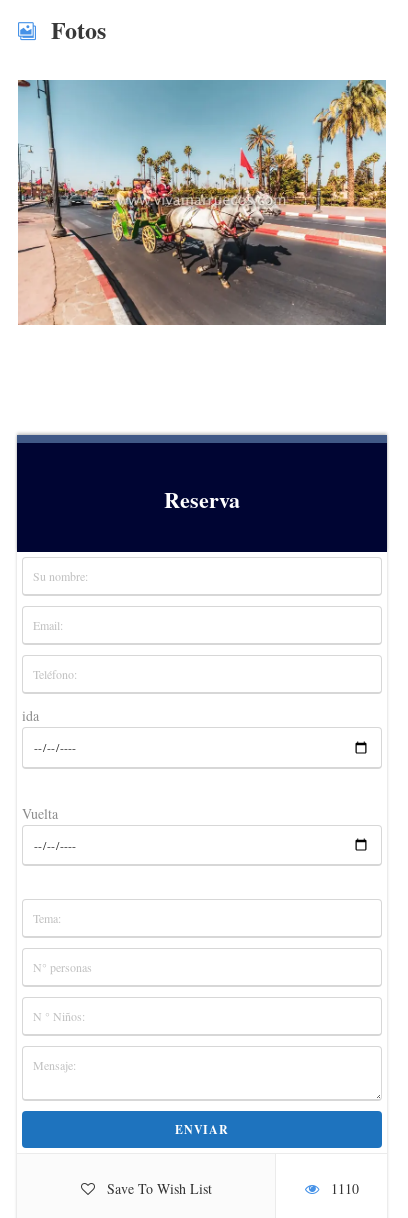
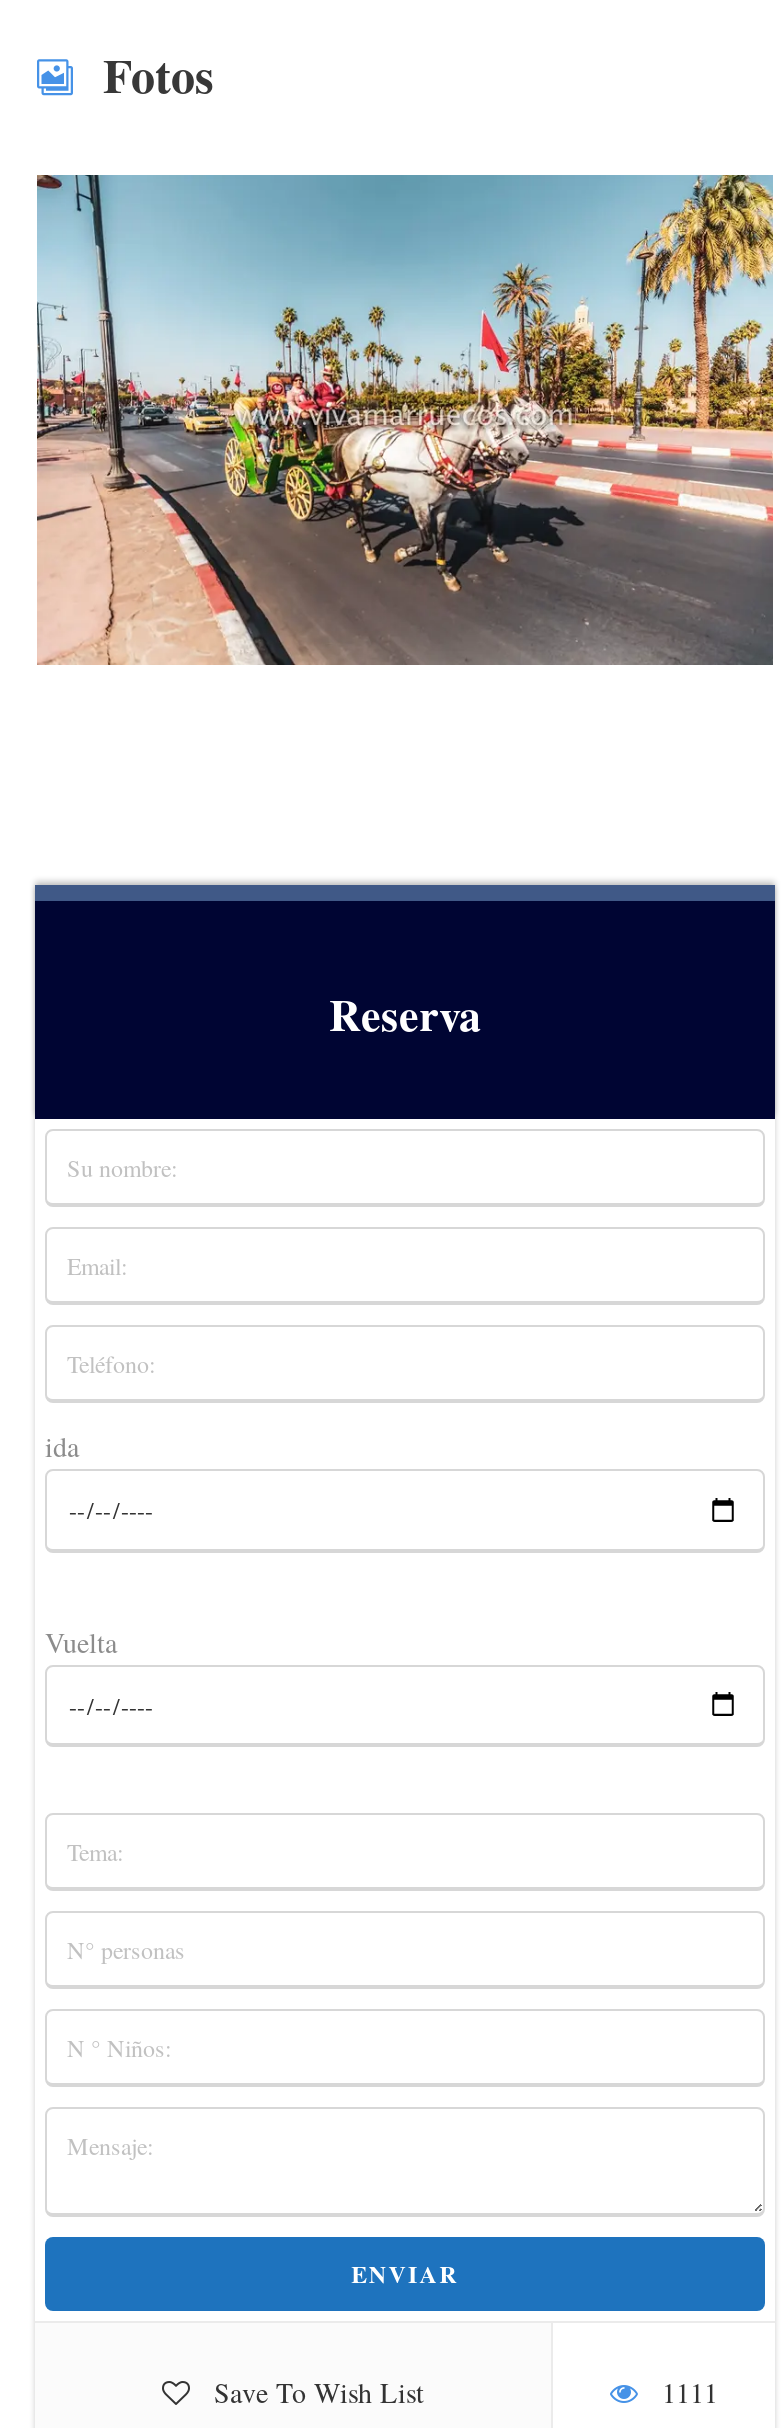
- 1110
+ 1111
